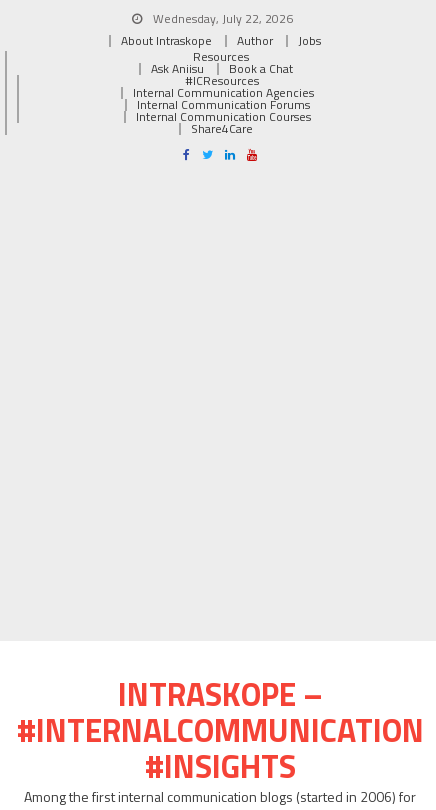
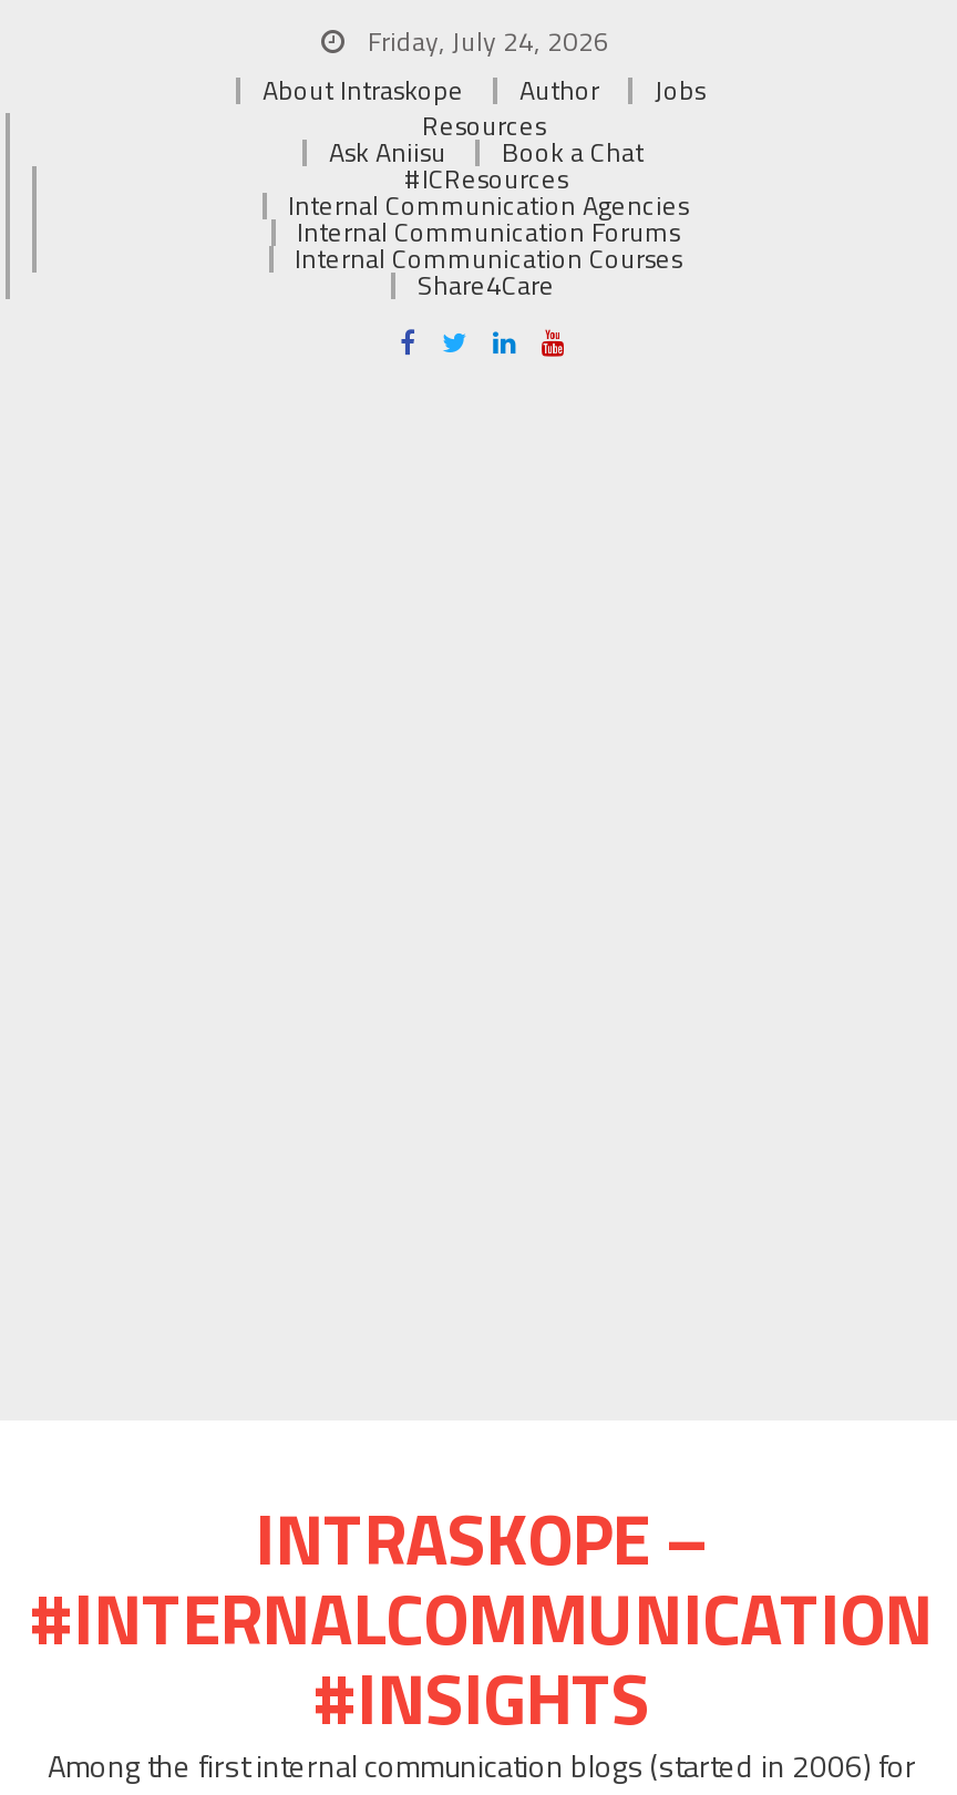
- Wednesday, July 22, 2026
+ Friday, July 24, 2026
